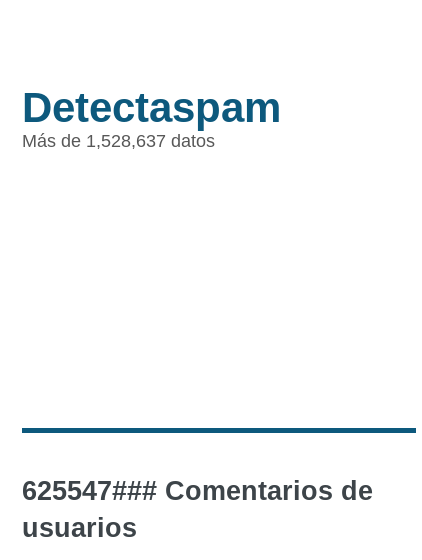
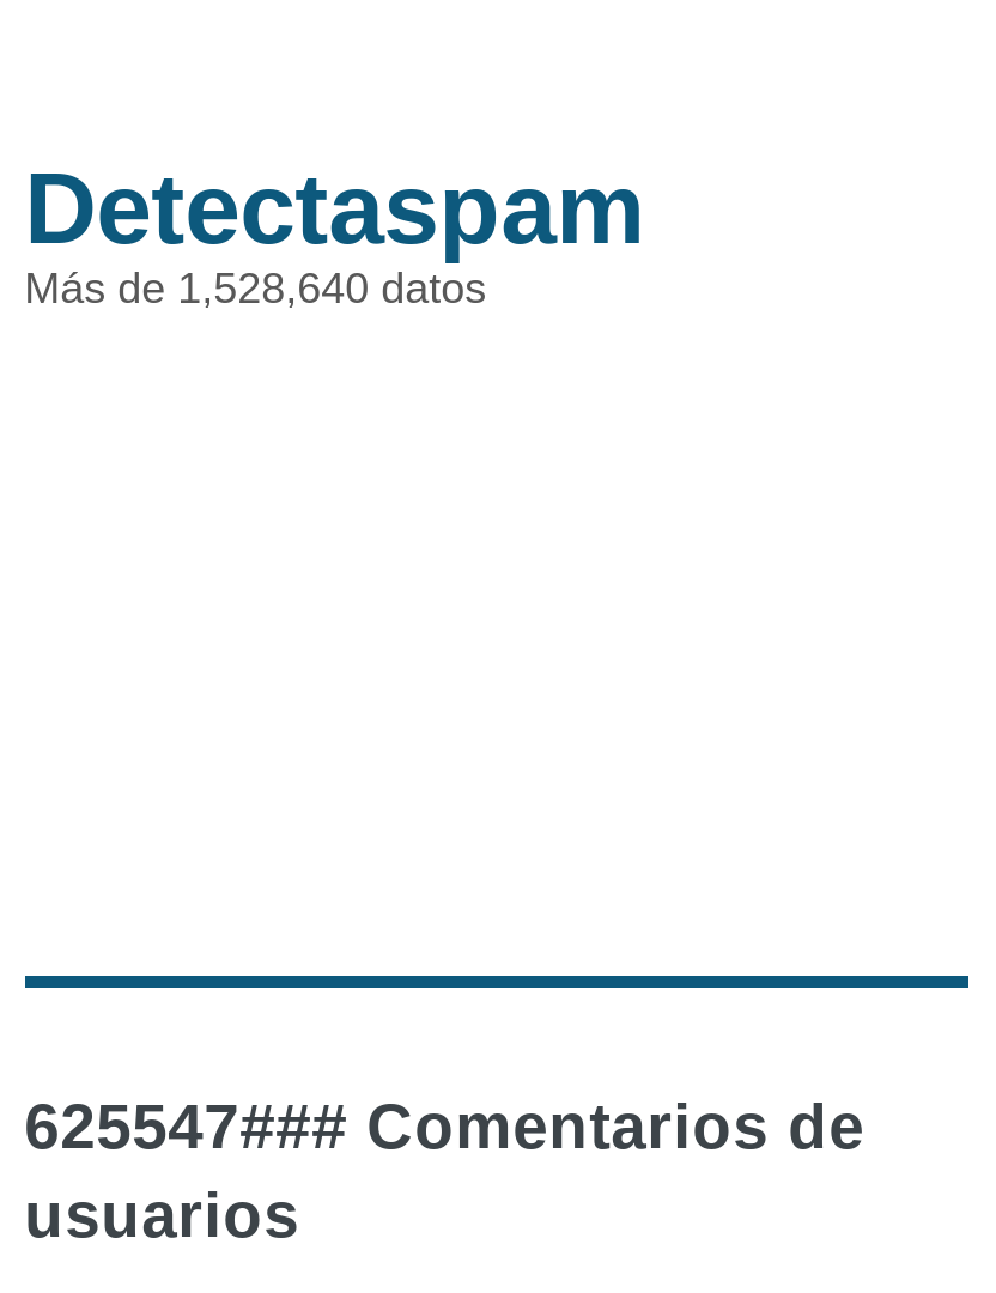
- Más de 1,528,637 datos
+ Más de 1,528,640 datos
